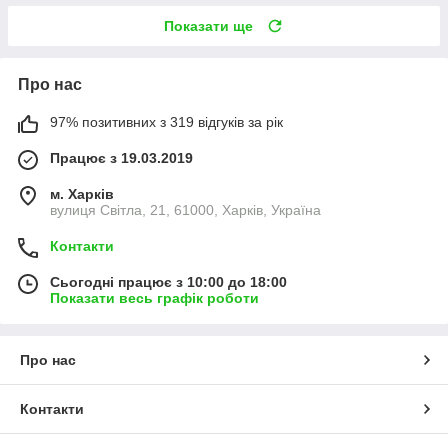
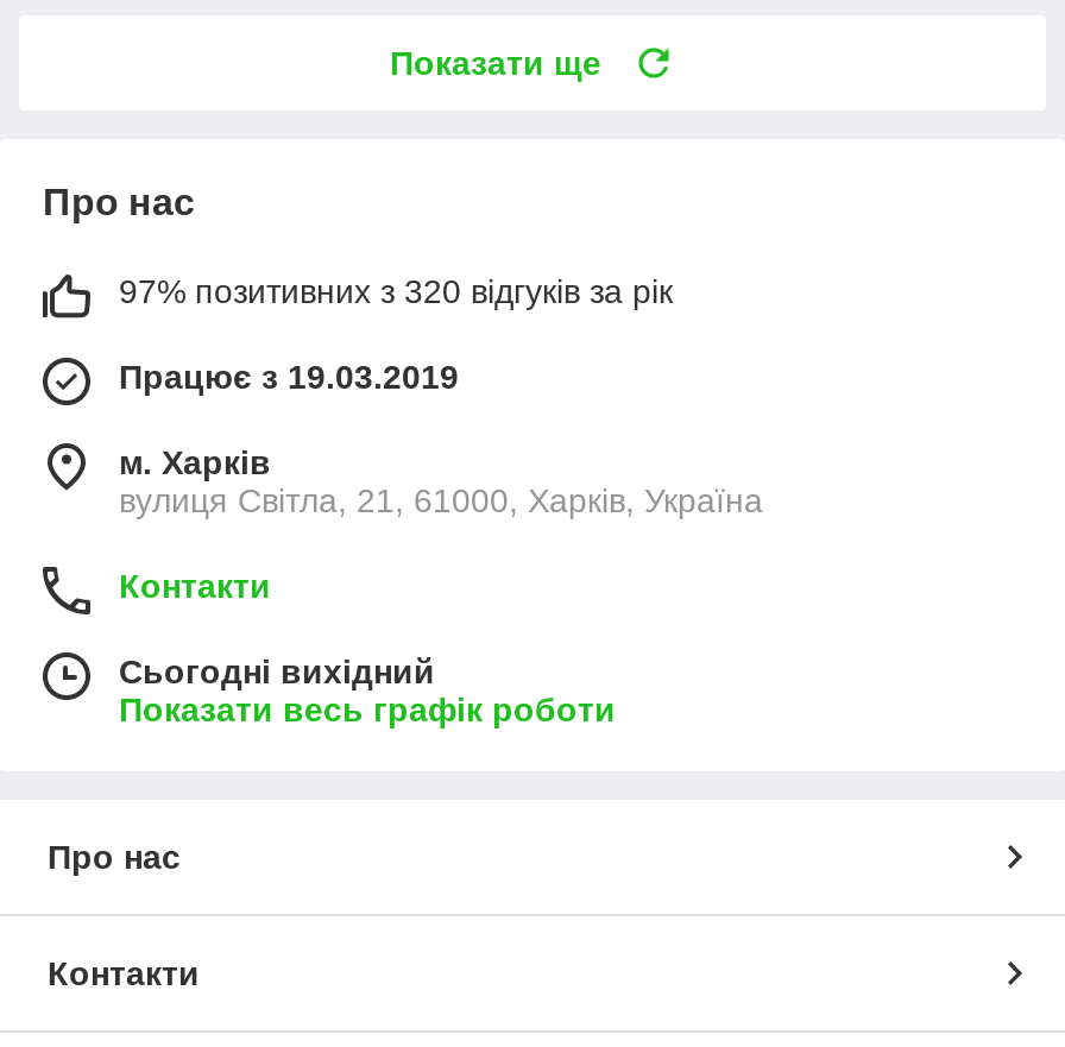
- 97% позитивних з 319 відгуків за рік
+ 97% позитивних з 320 відгуків за рік

- Сьогодні працює з 10:00 до 18:00
+ Сьогодні вихідний
